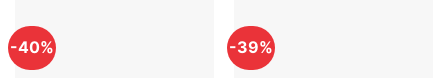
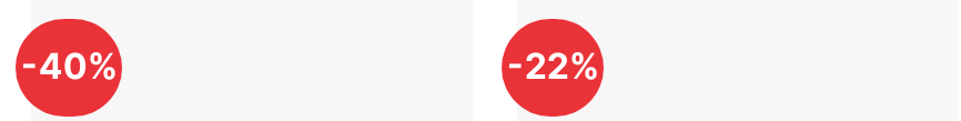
- -39%
+ -22%
